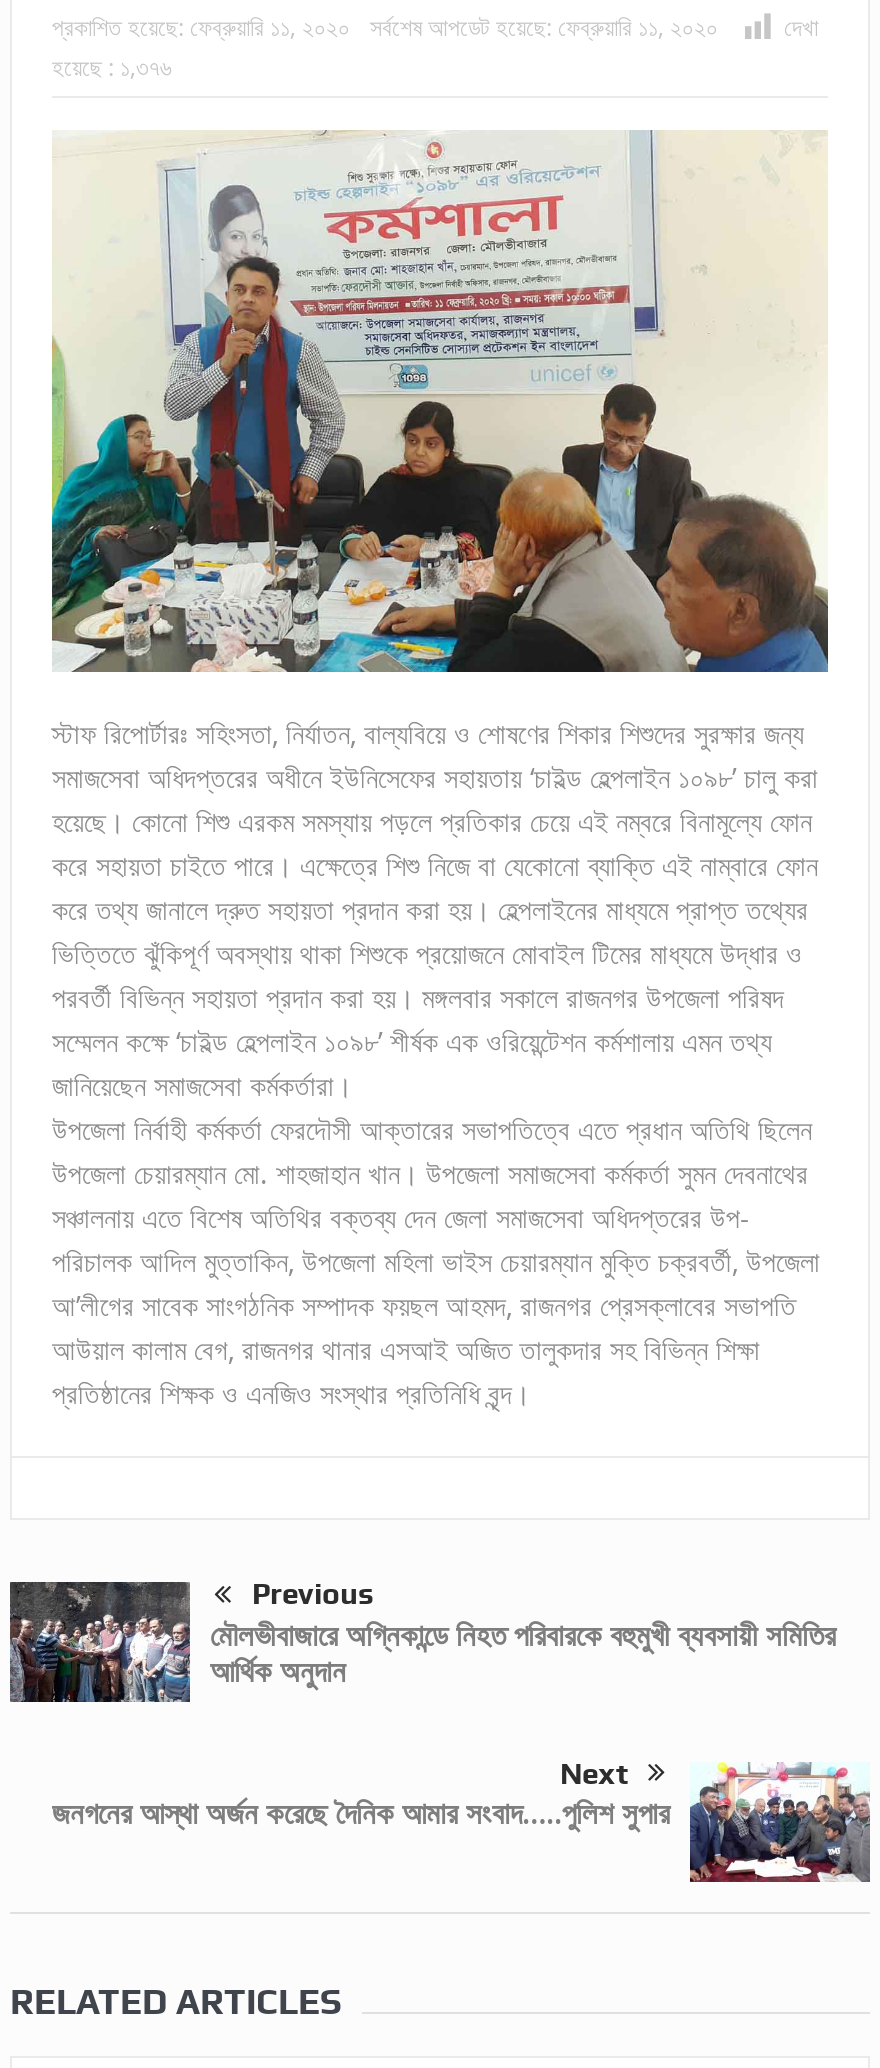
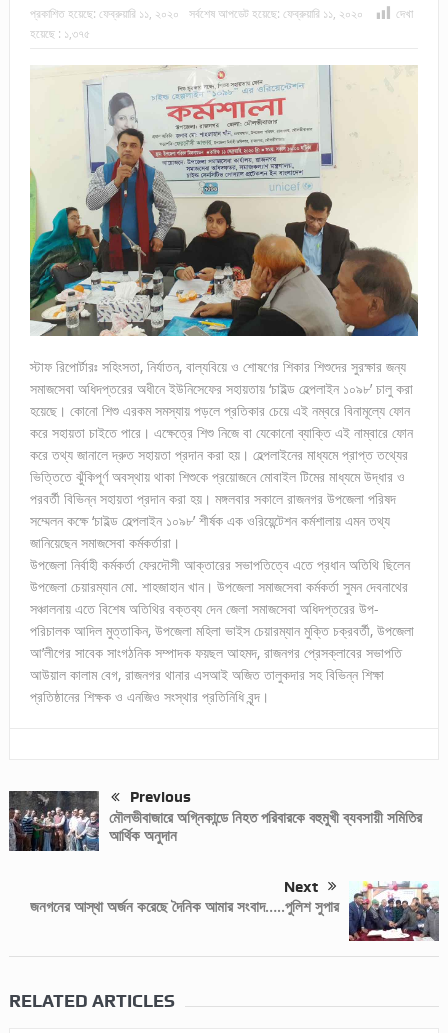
- হয়েছে : ১,৩৭৬
+ হয়েছে : ১,৩৭৫
